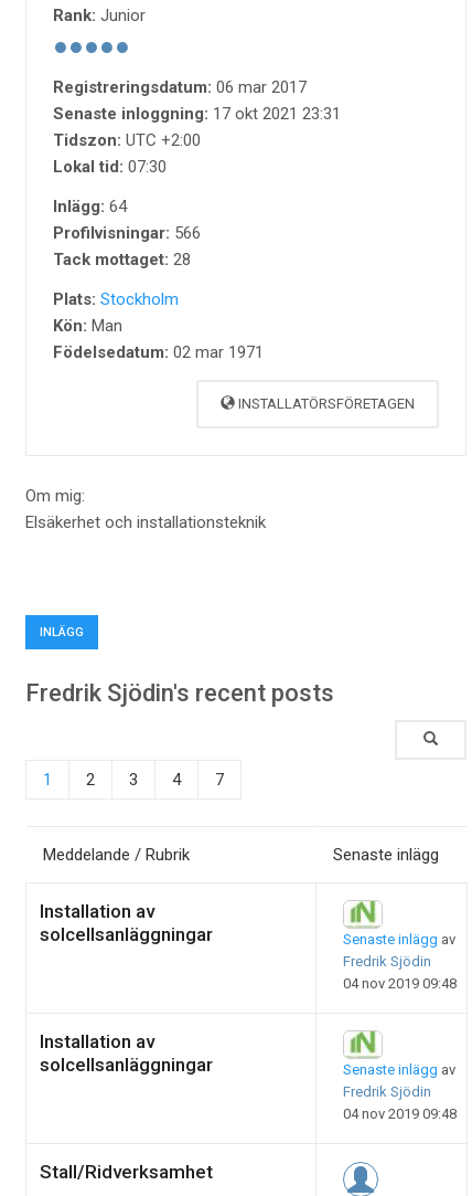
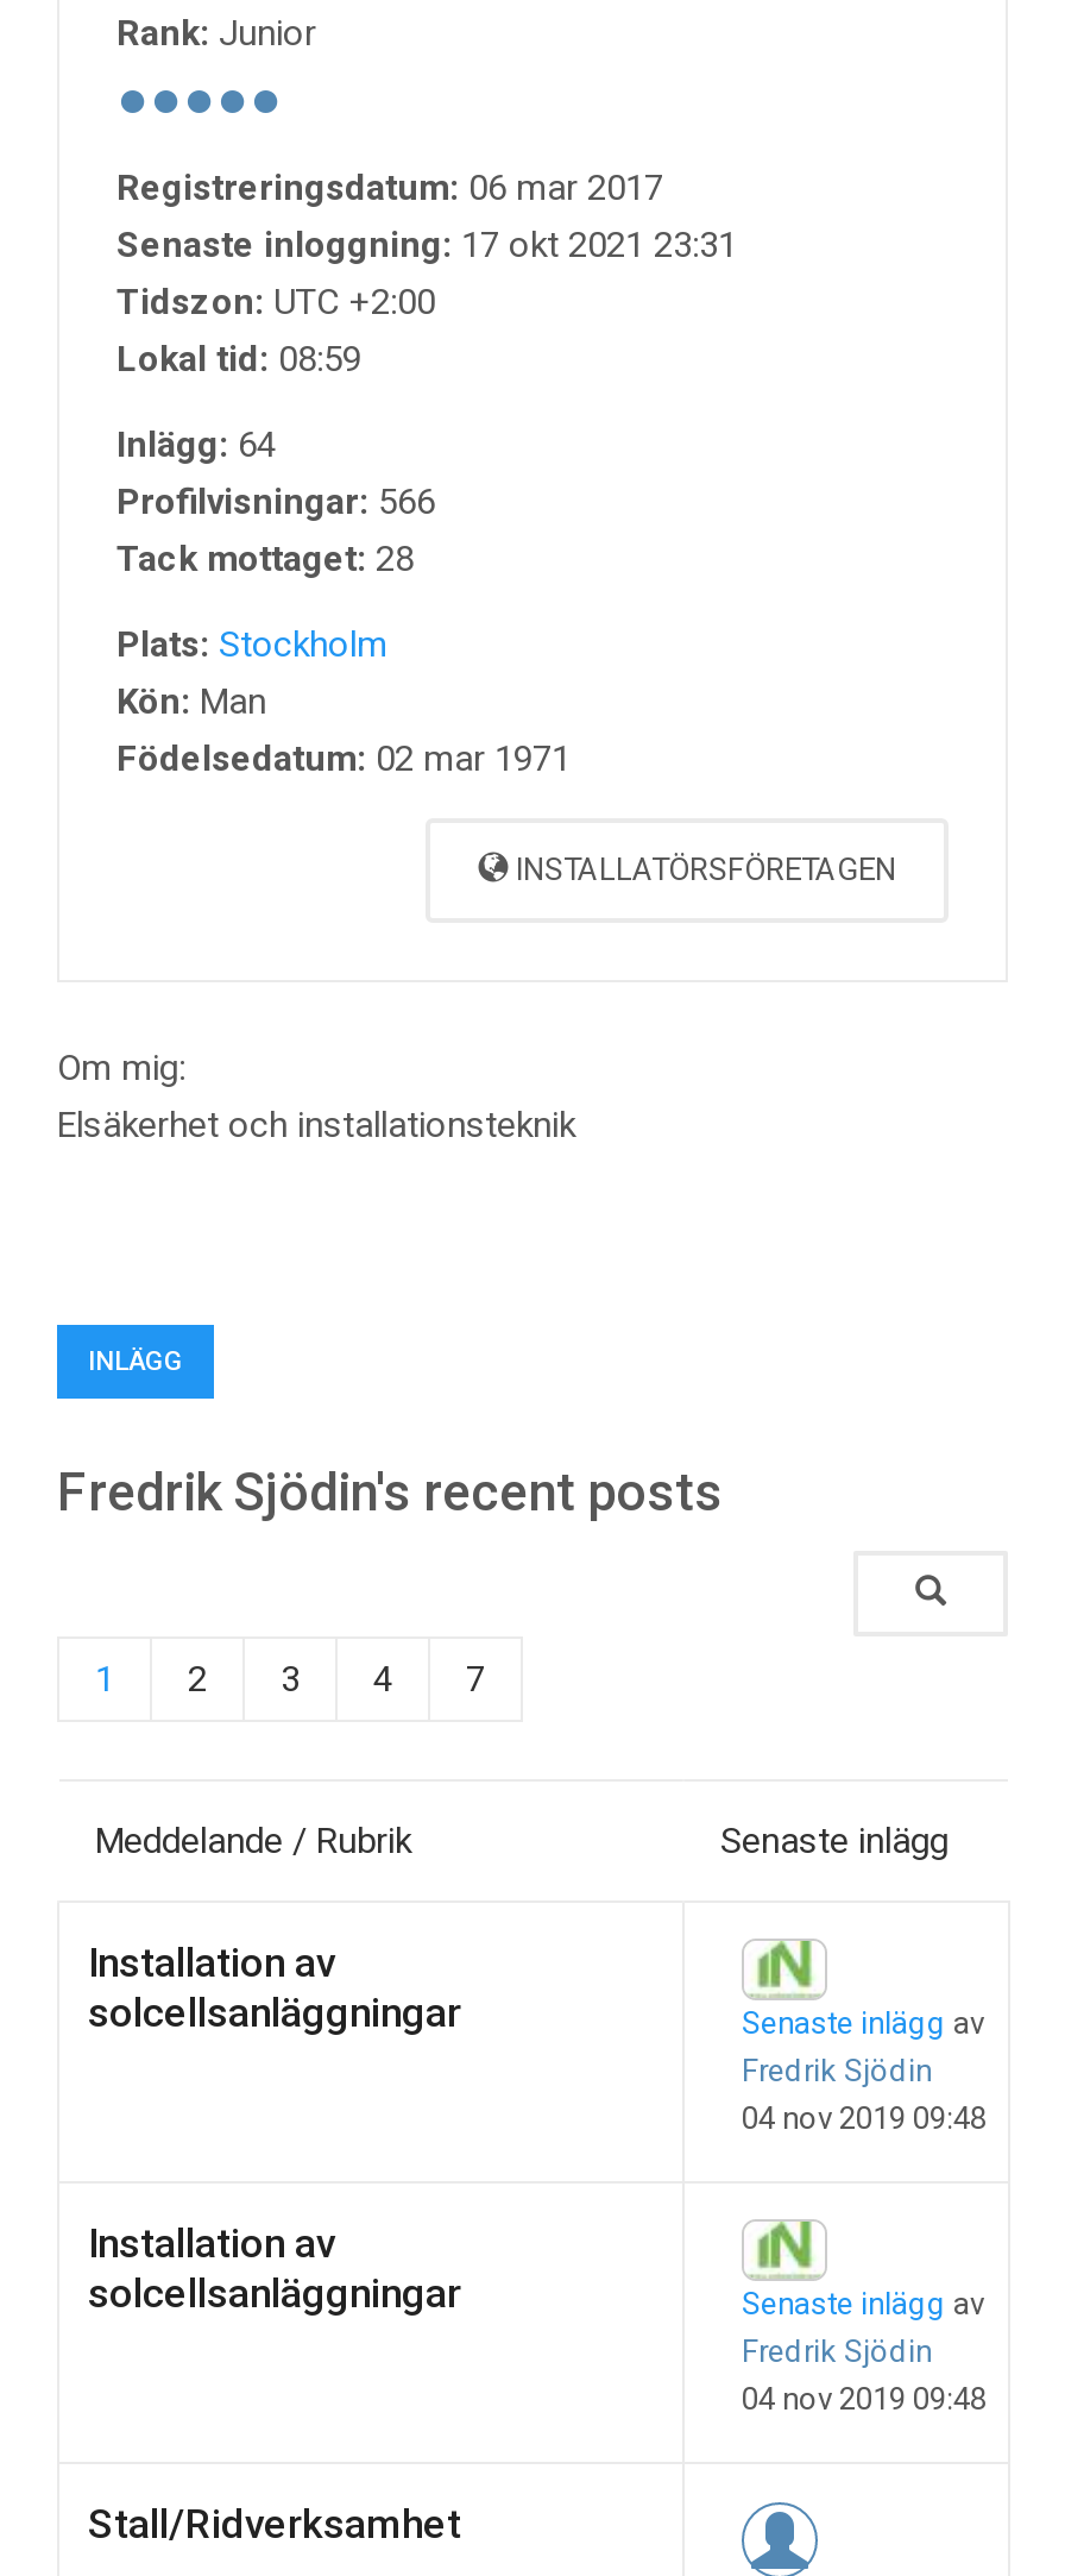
- Lokal tid: 07:30
+ Lokal tid: 08:59
